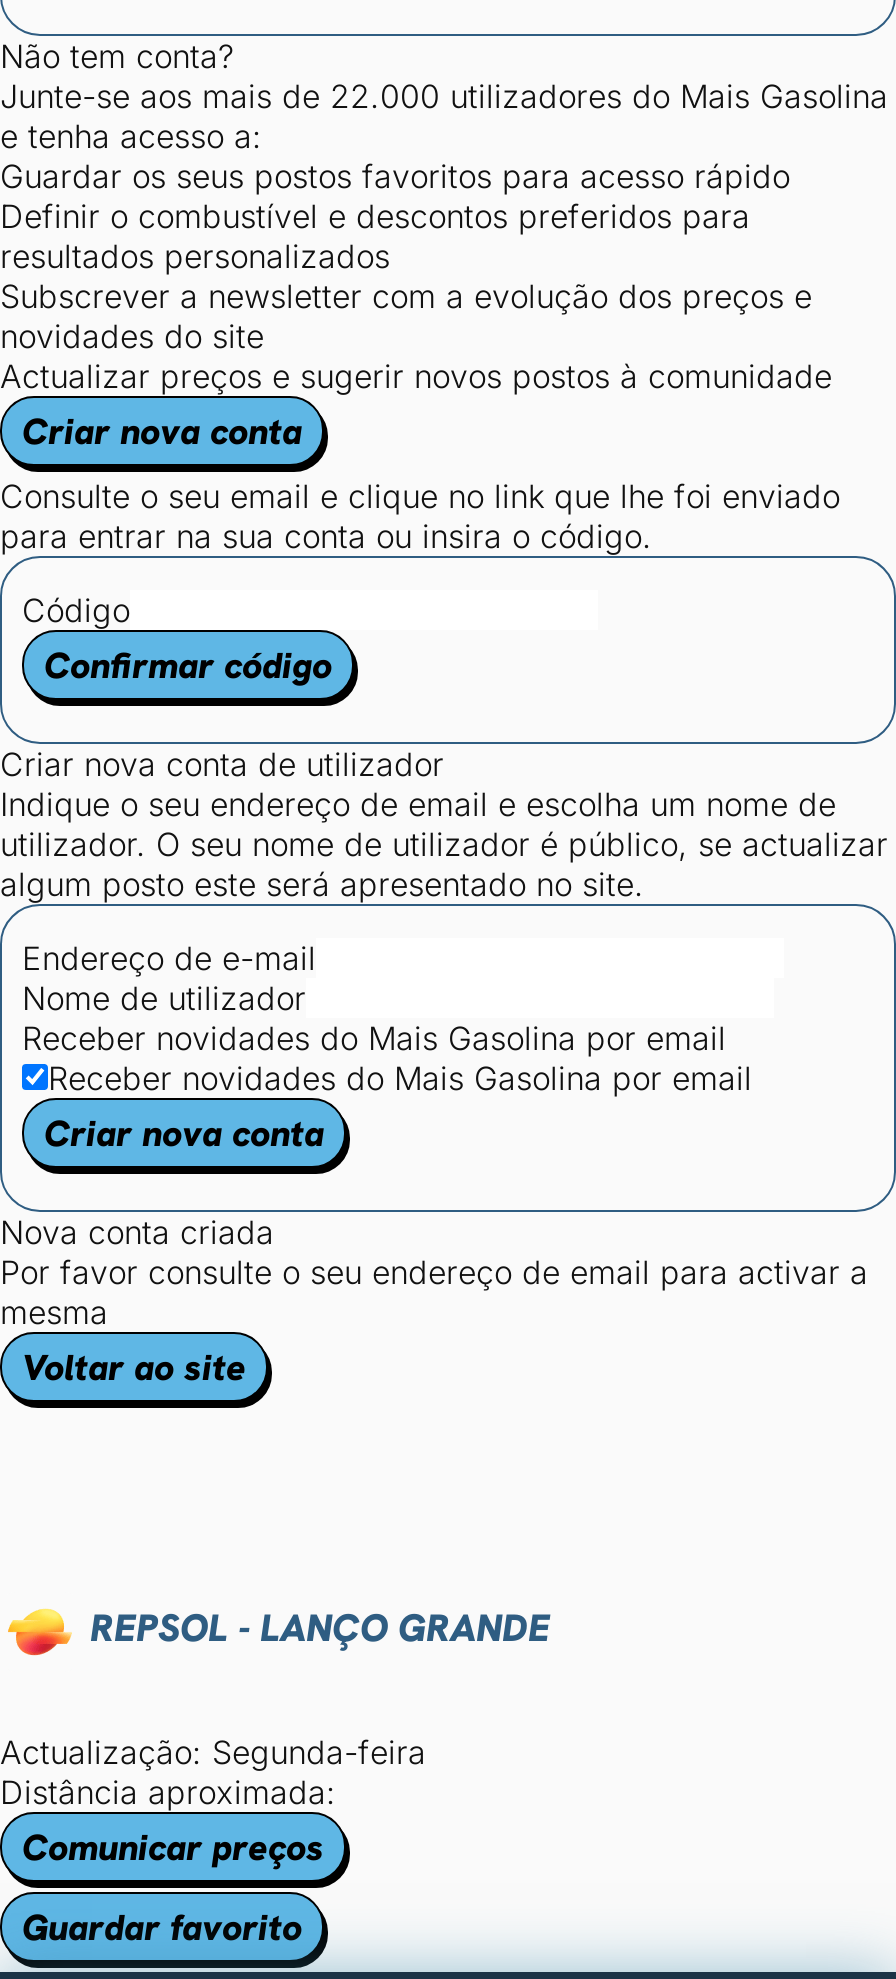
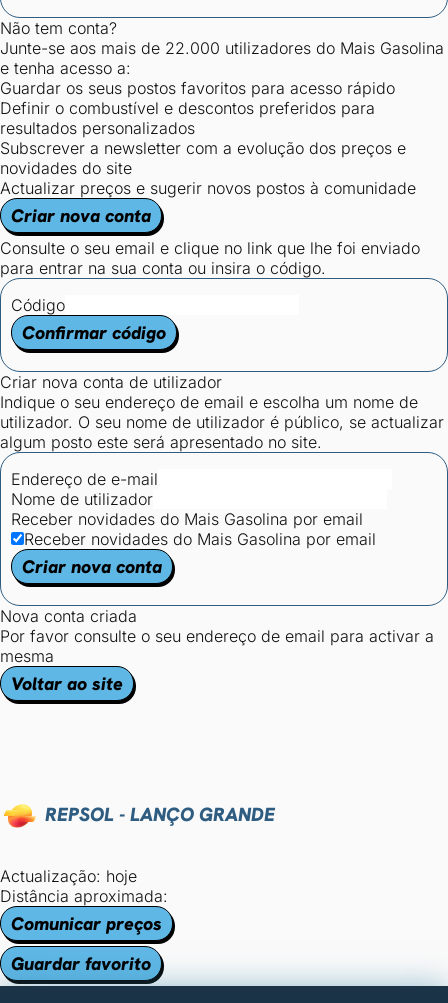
- Actualização: Segunda-feira
+ Actualização: hoje
